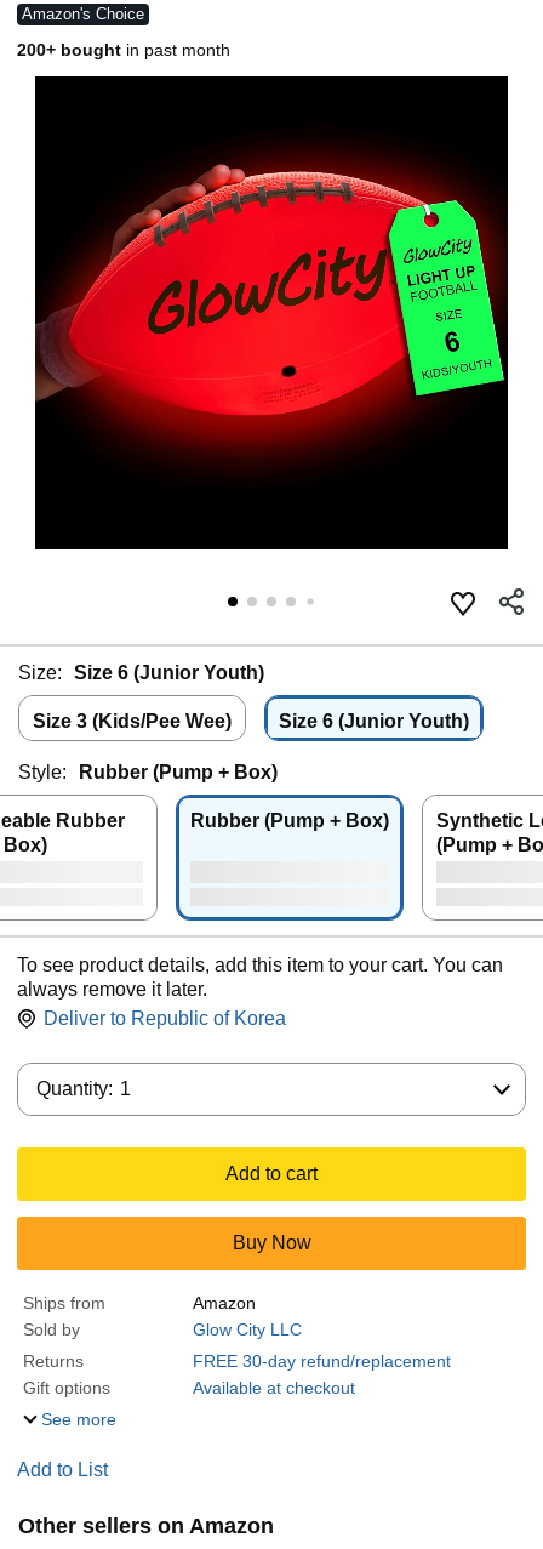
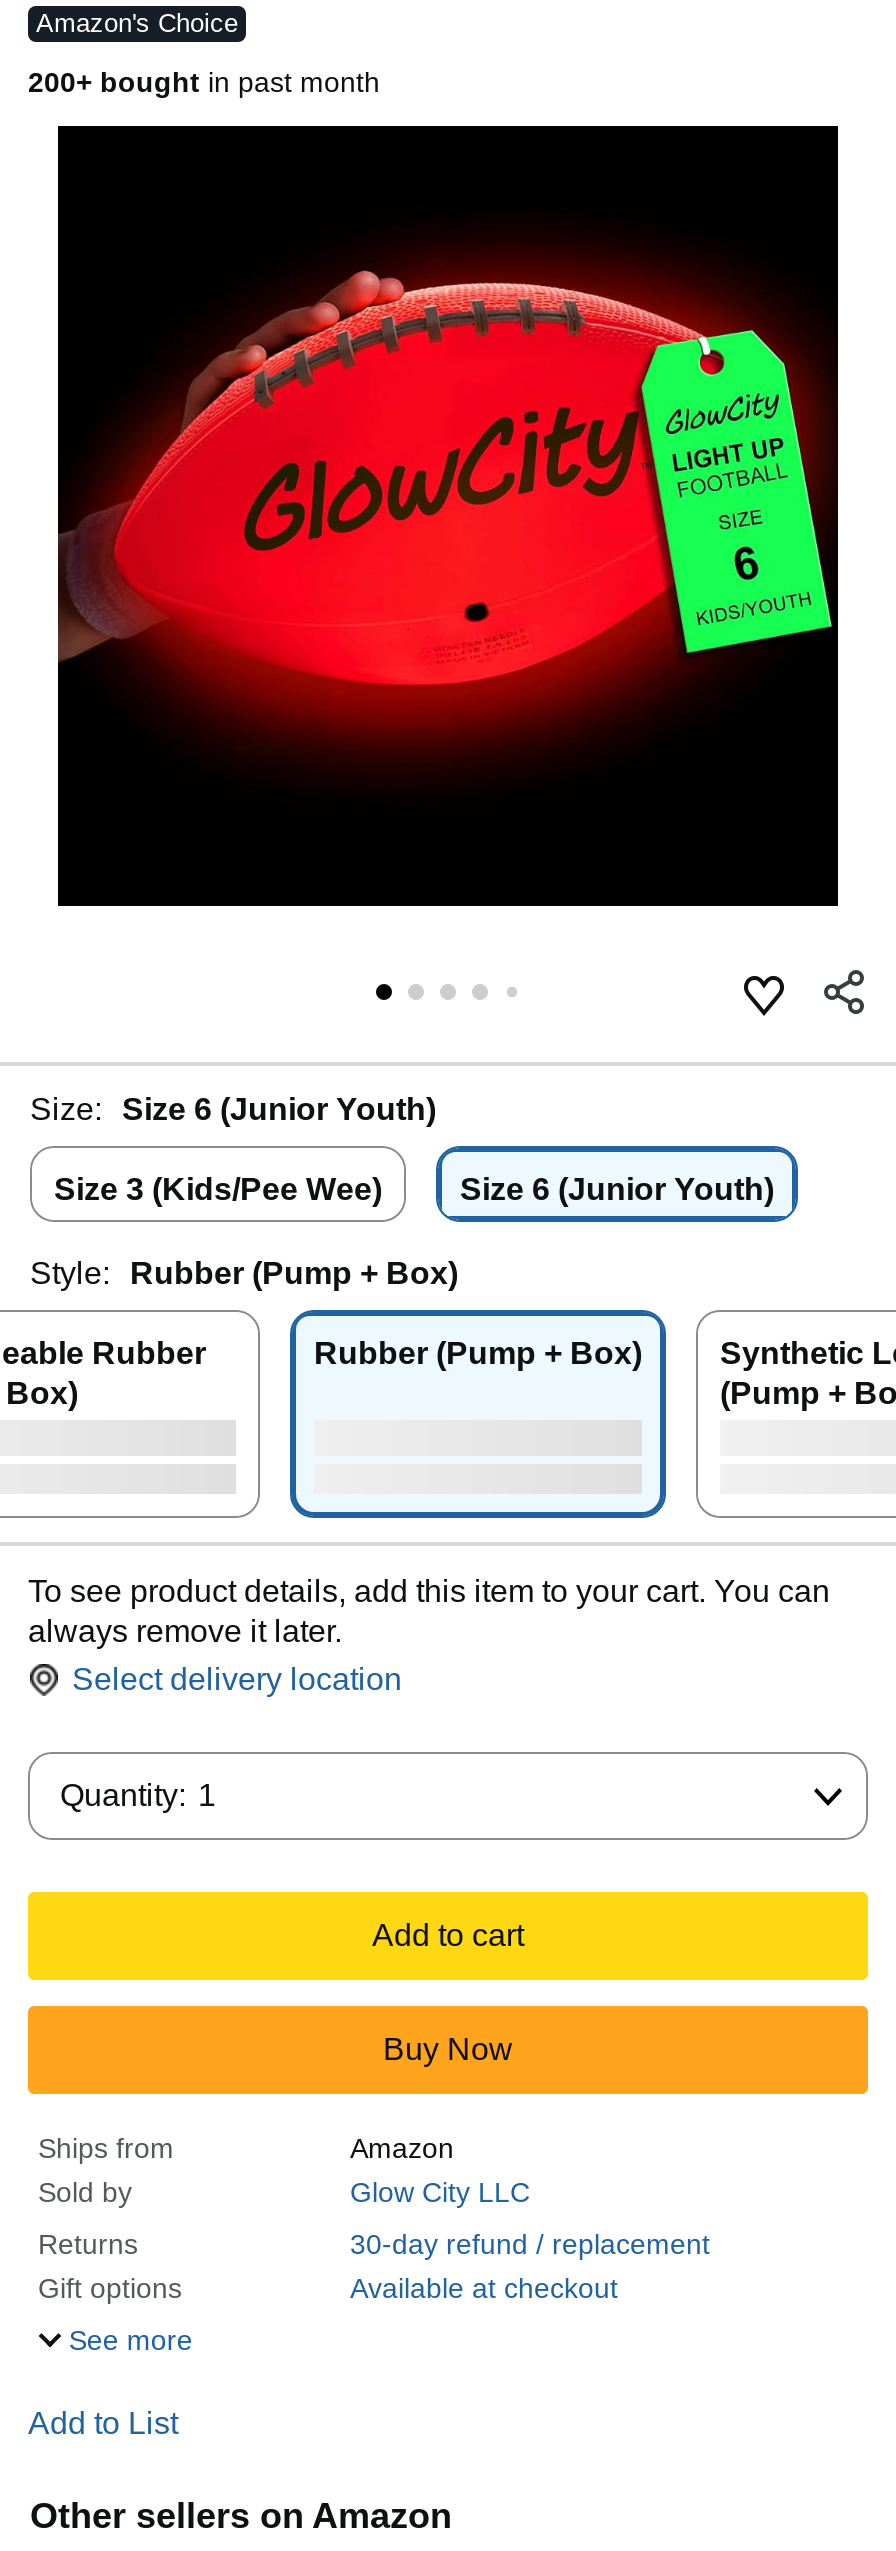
- Deliver to Republic of Korea
+ Select delivery location

- FREE 30-day refund/replacement
+ 30-day refund / replacement
